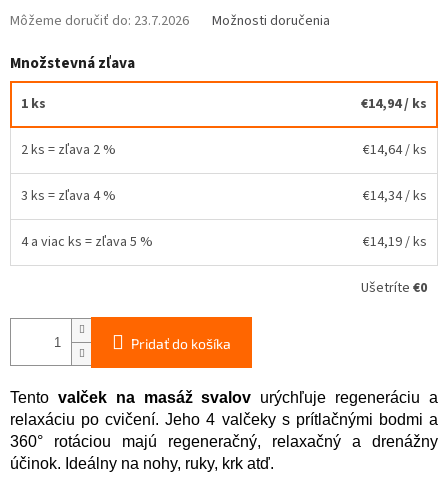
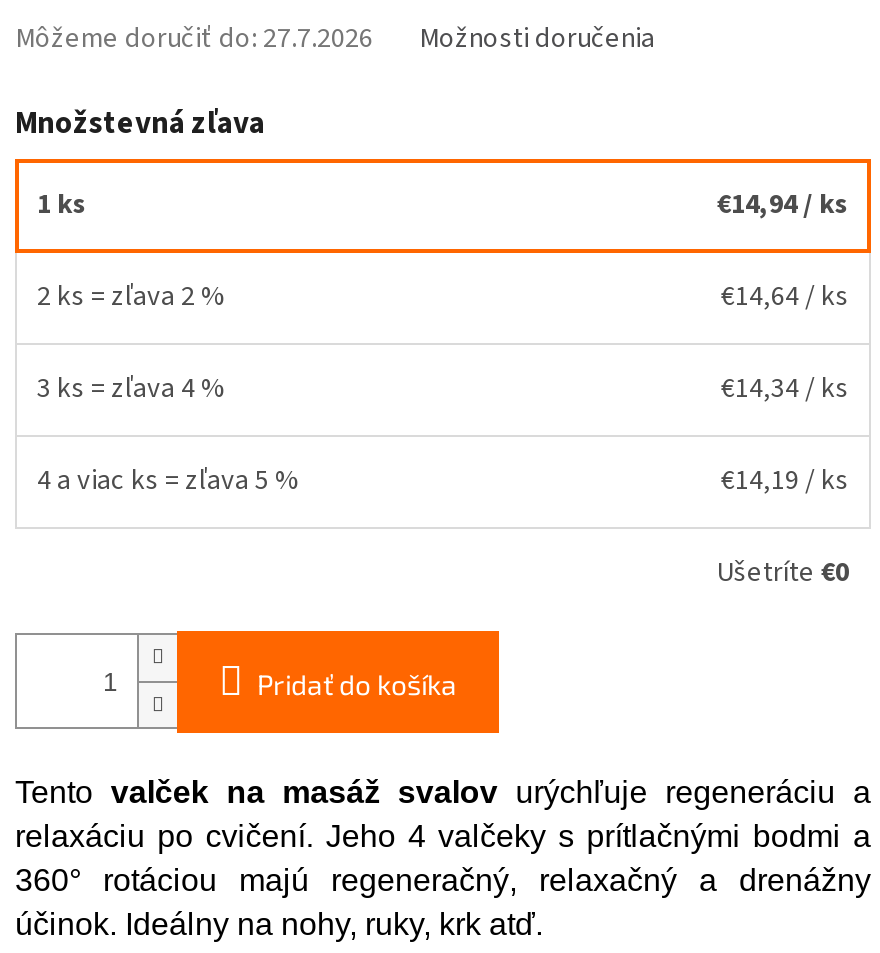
- Môžeme doručiť do: 23.7.2026
+ Môžeme doručiť do: 27.7.2026
